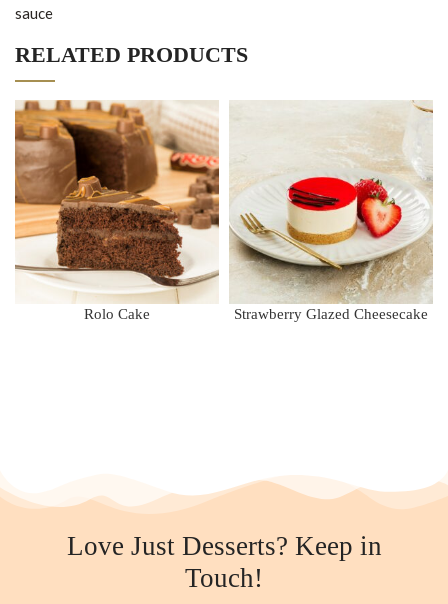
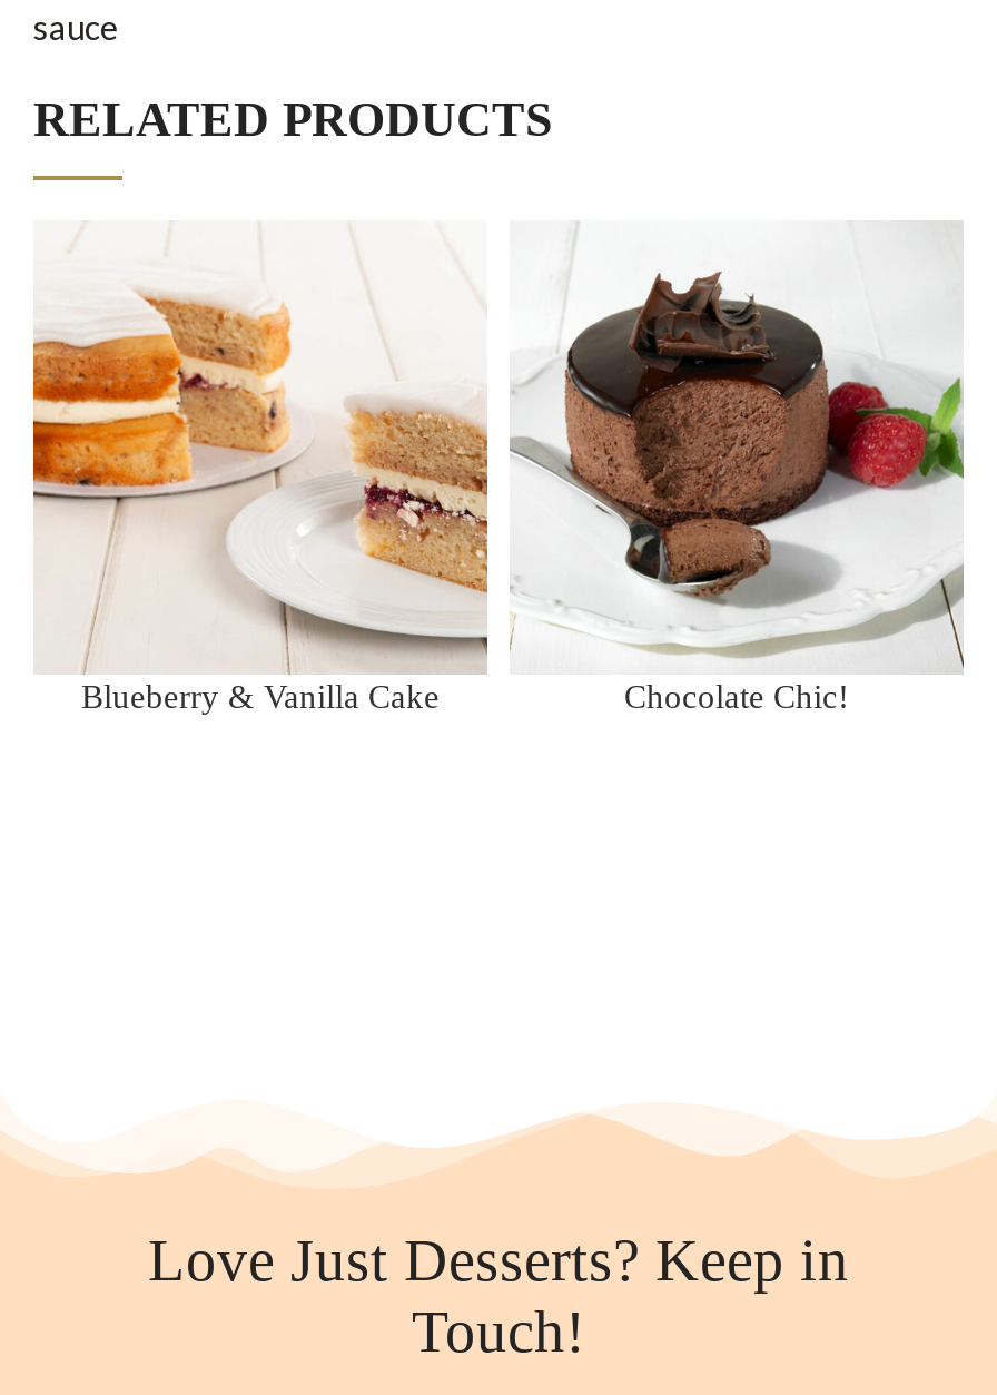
- [image]
- Rolo Cake
- Strawberry Glazed Cheesecake
+ [image]
+ Blueberry & Vanilla Cake
+ Chocolate Chic!

- [image]
+ [image]
